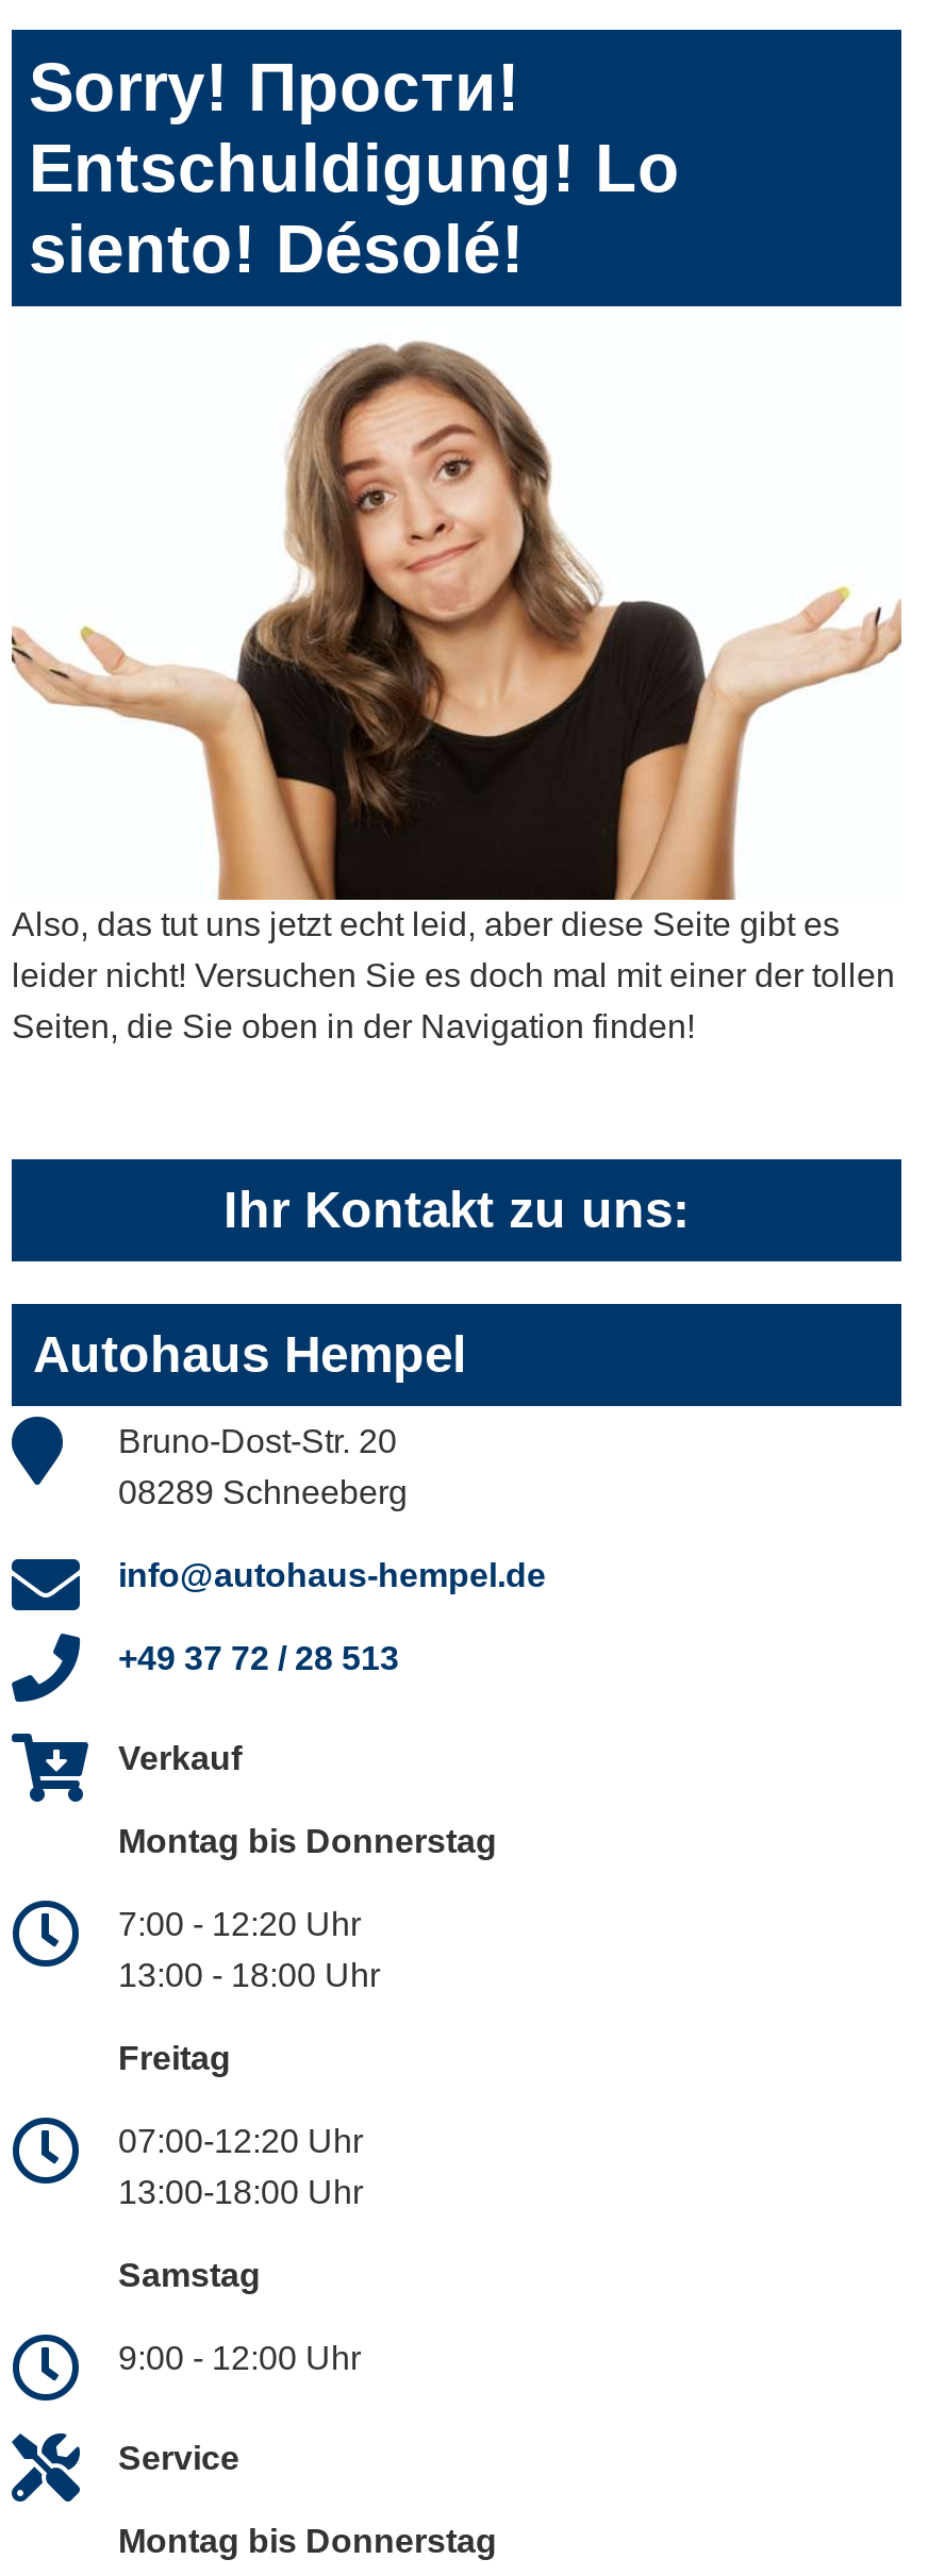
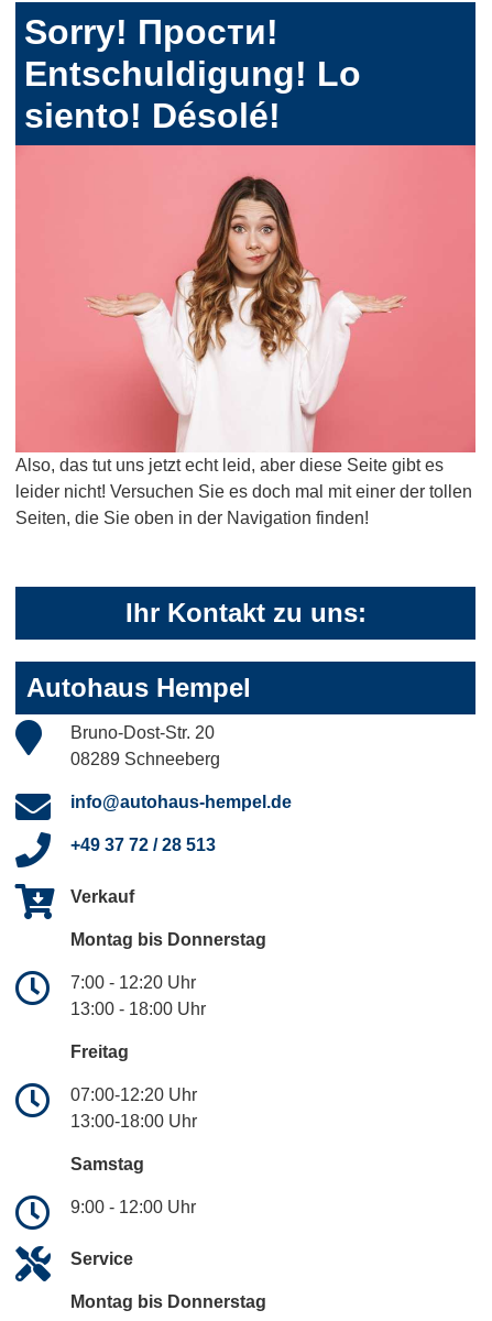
- [image]
+ [image]
